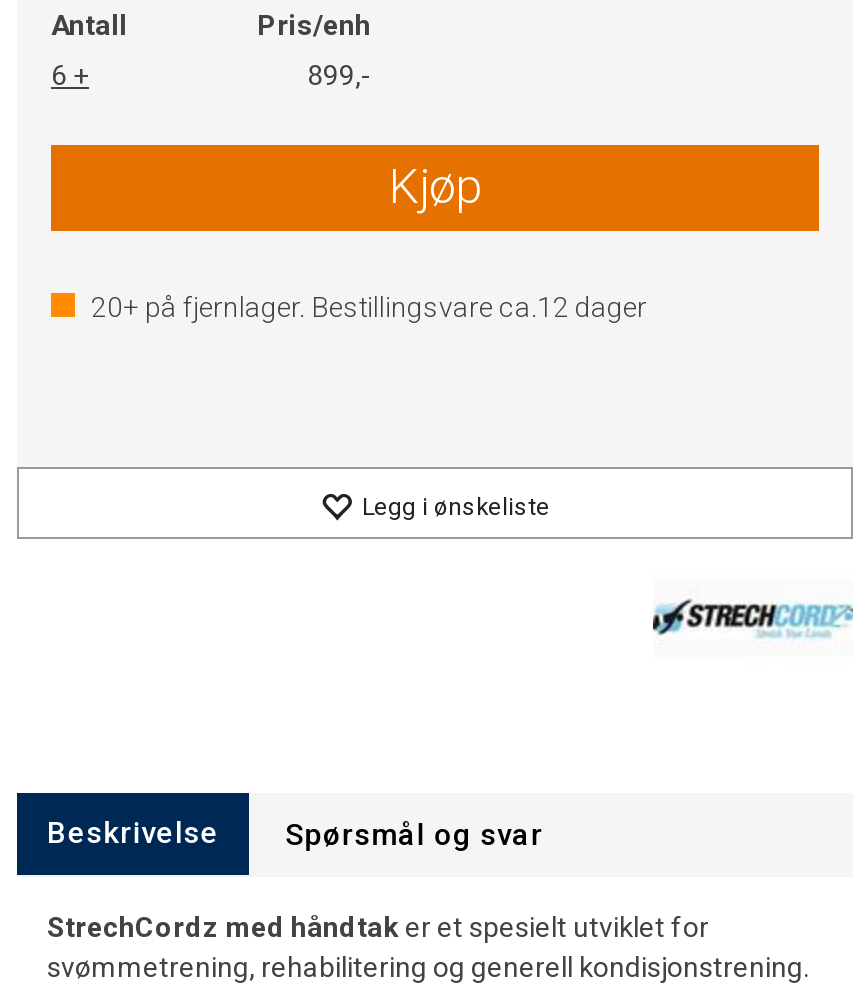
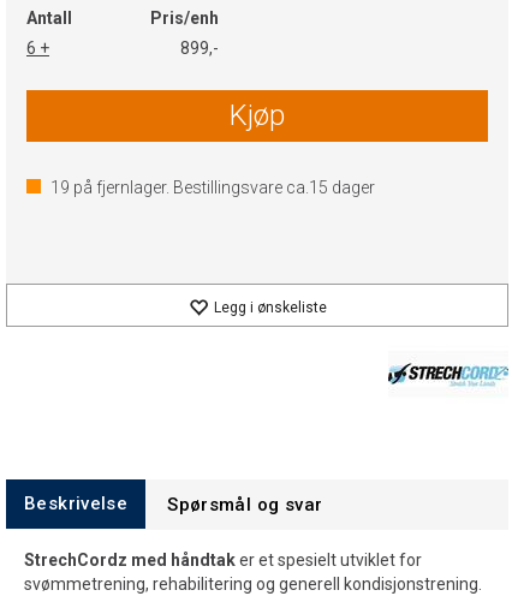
- 20+ på fjernlager. Bestillingsvare ca.12 dager
+ 19 på fjernlager. Bestillingsvare ca.15 dager
